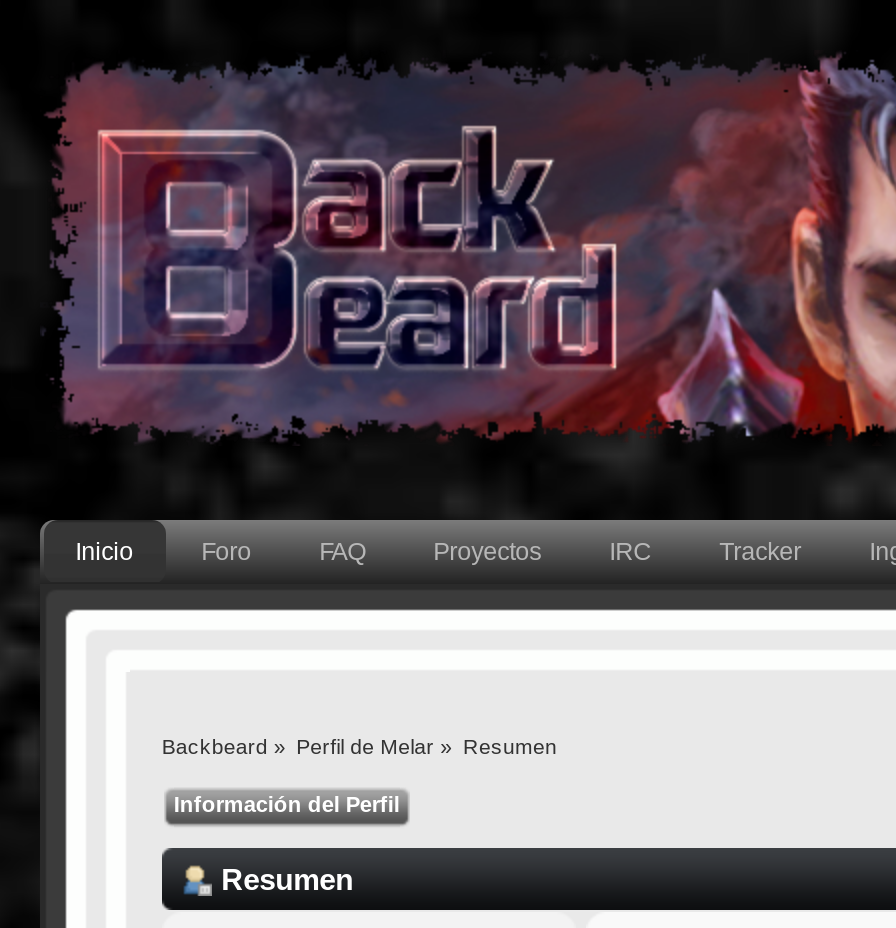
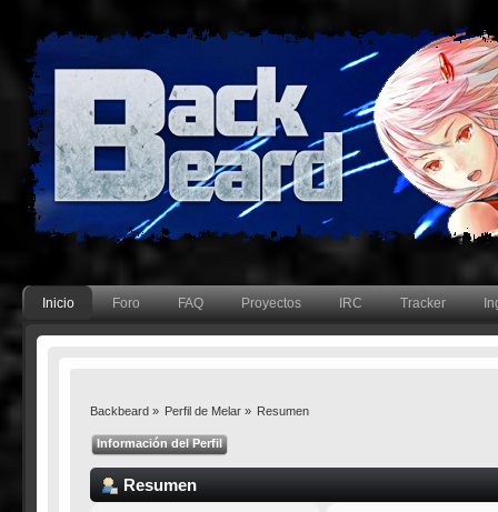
- [image]
+ [image]
